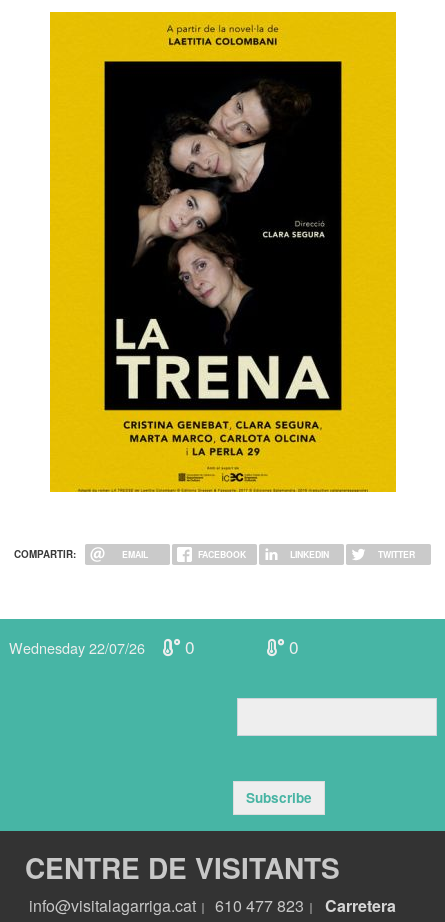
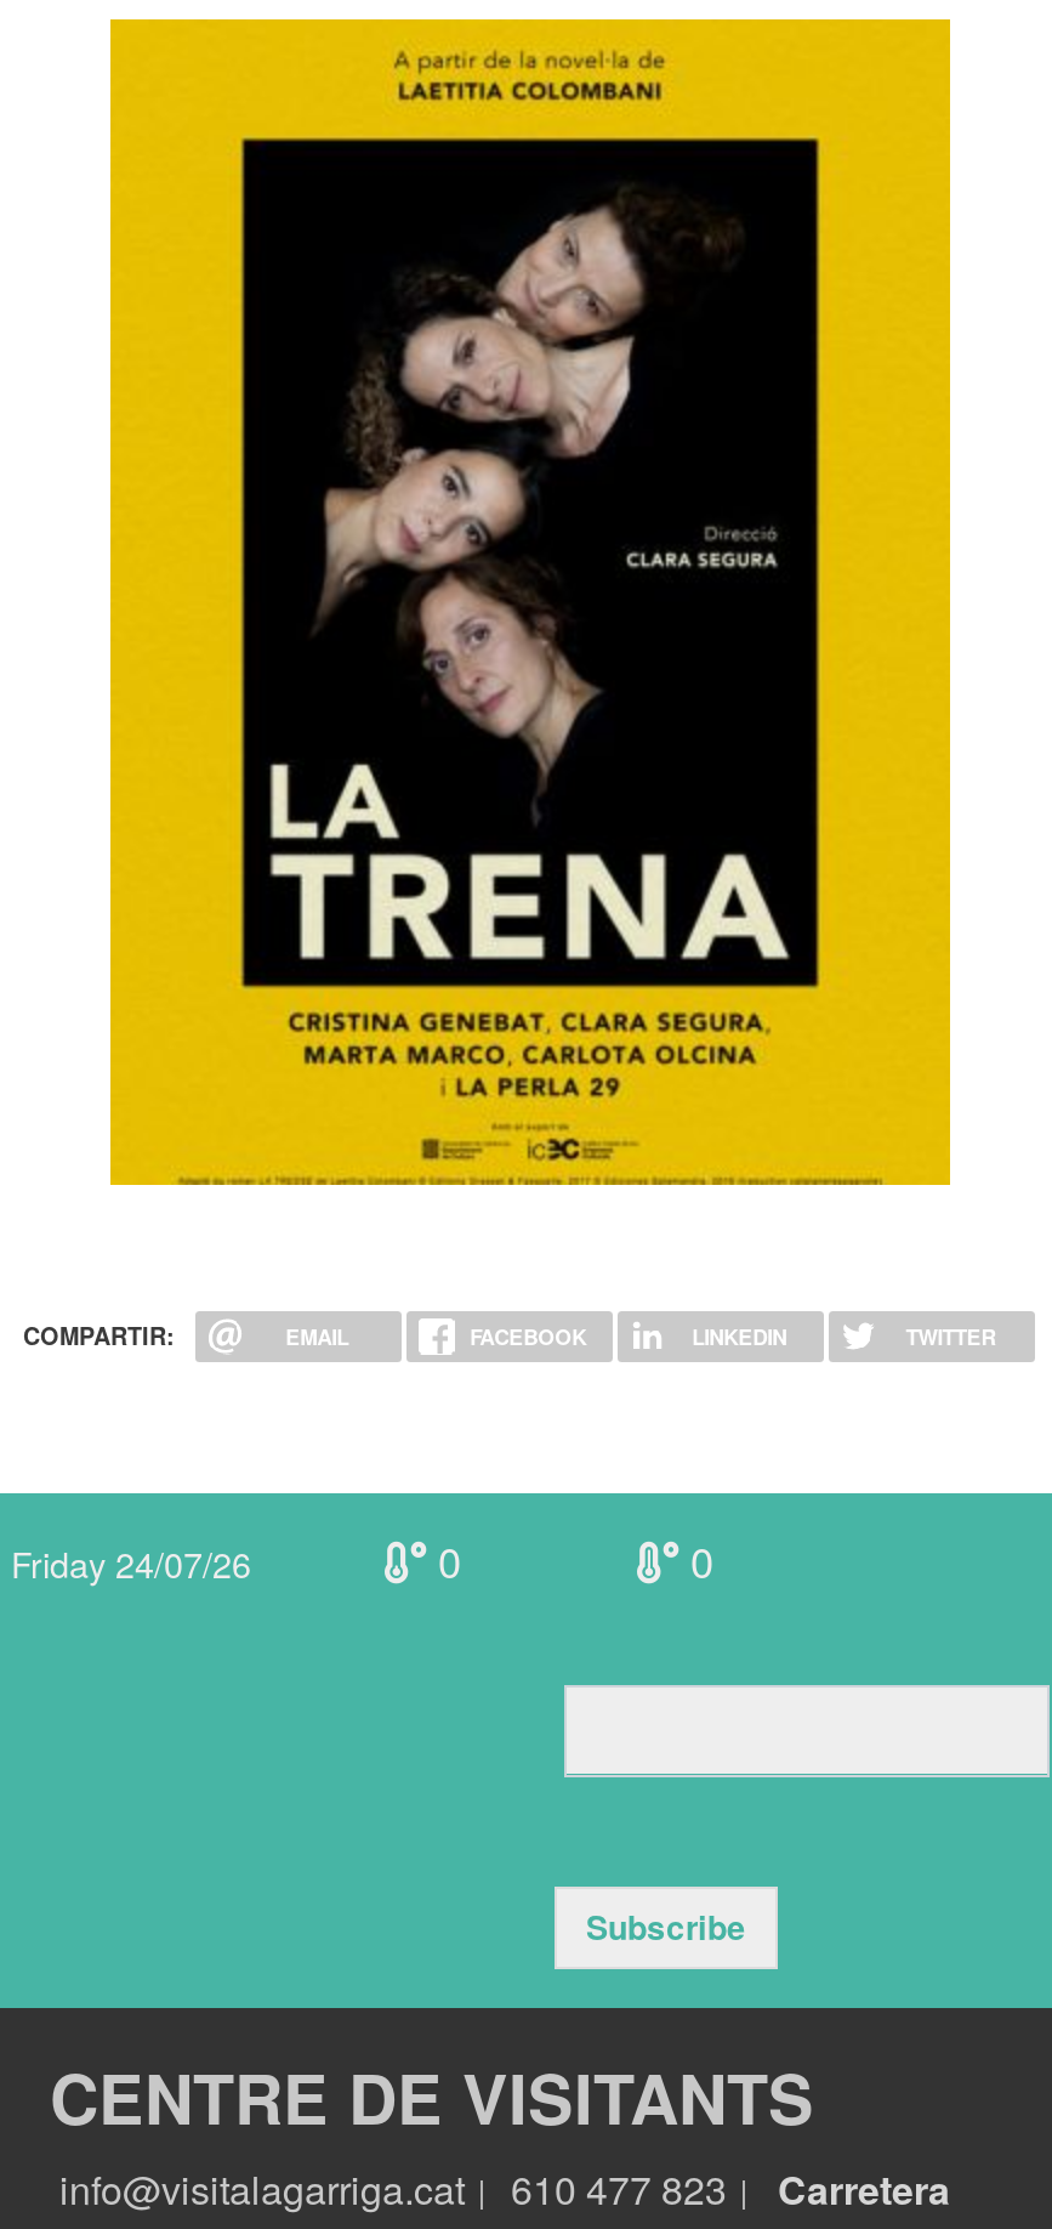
- Wednesday 22/07/26
+ Friday 24/07/26
